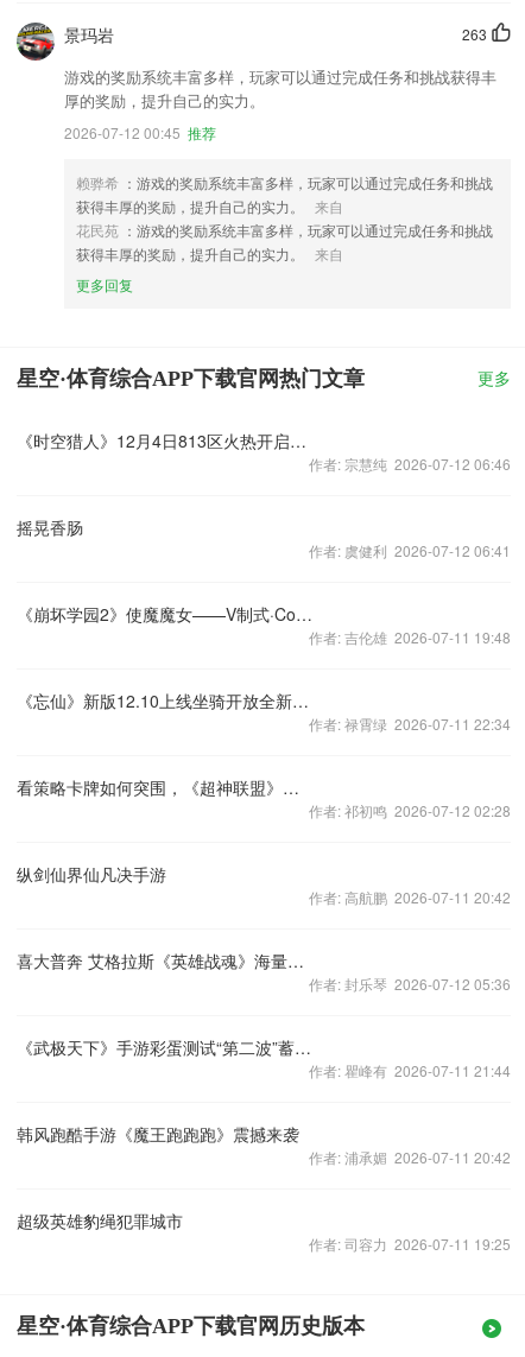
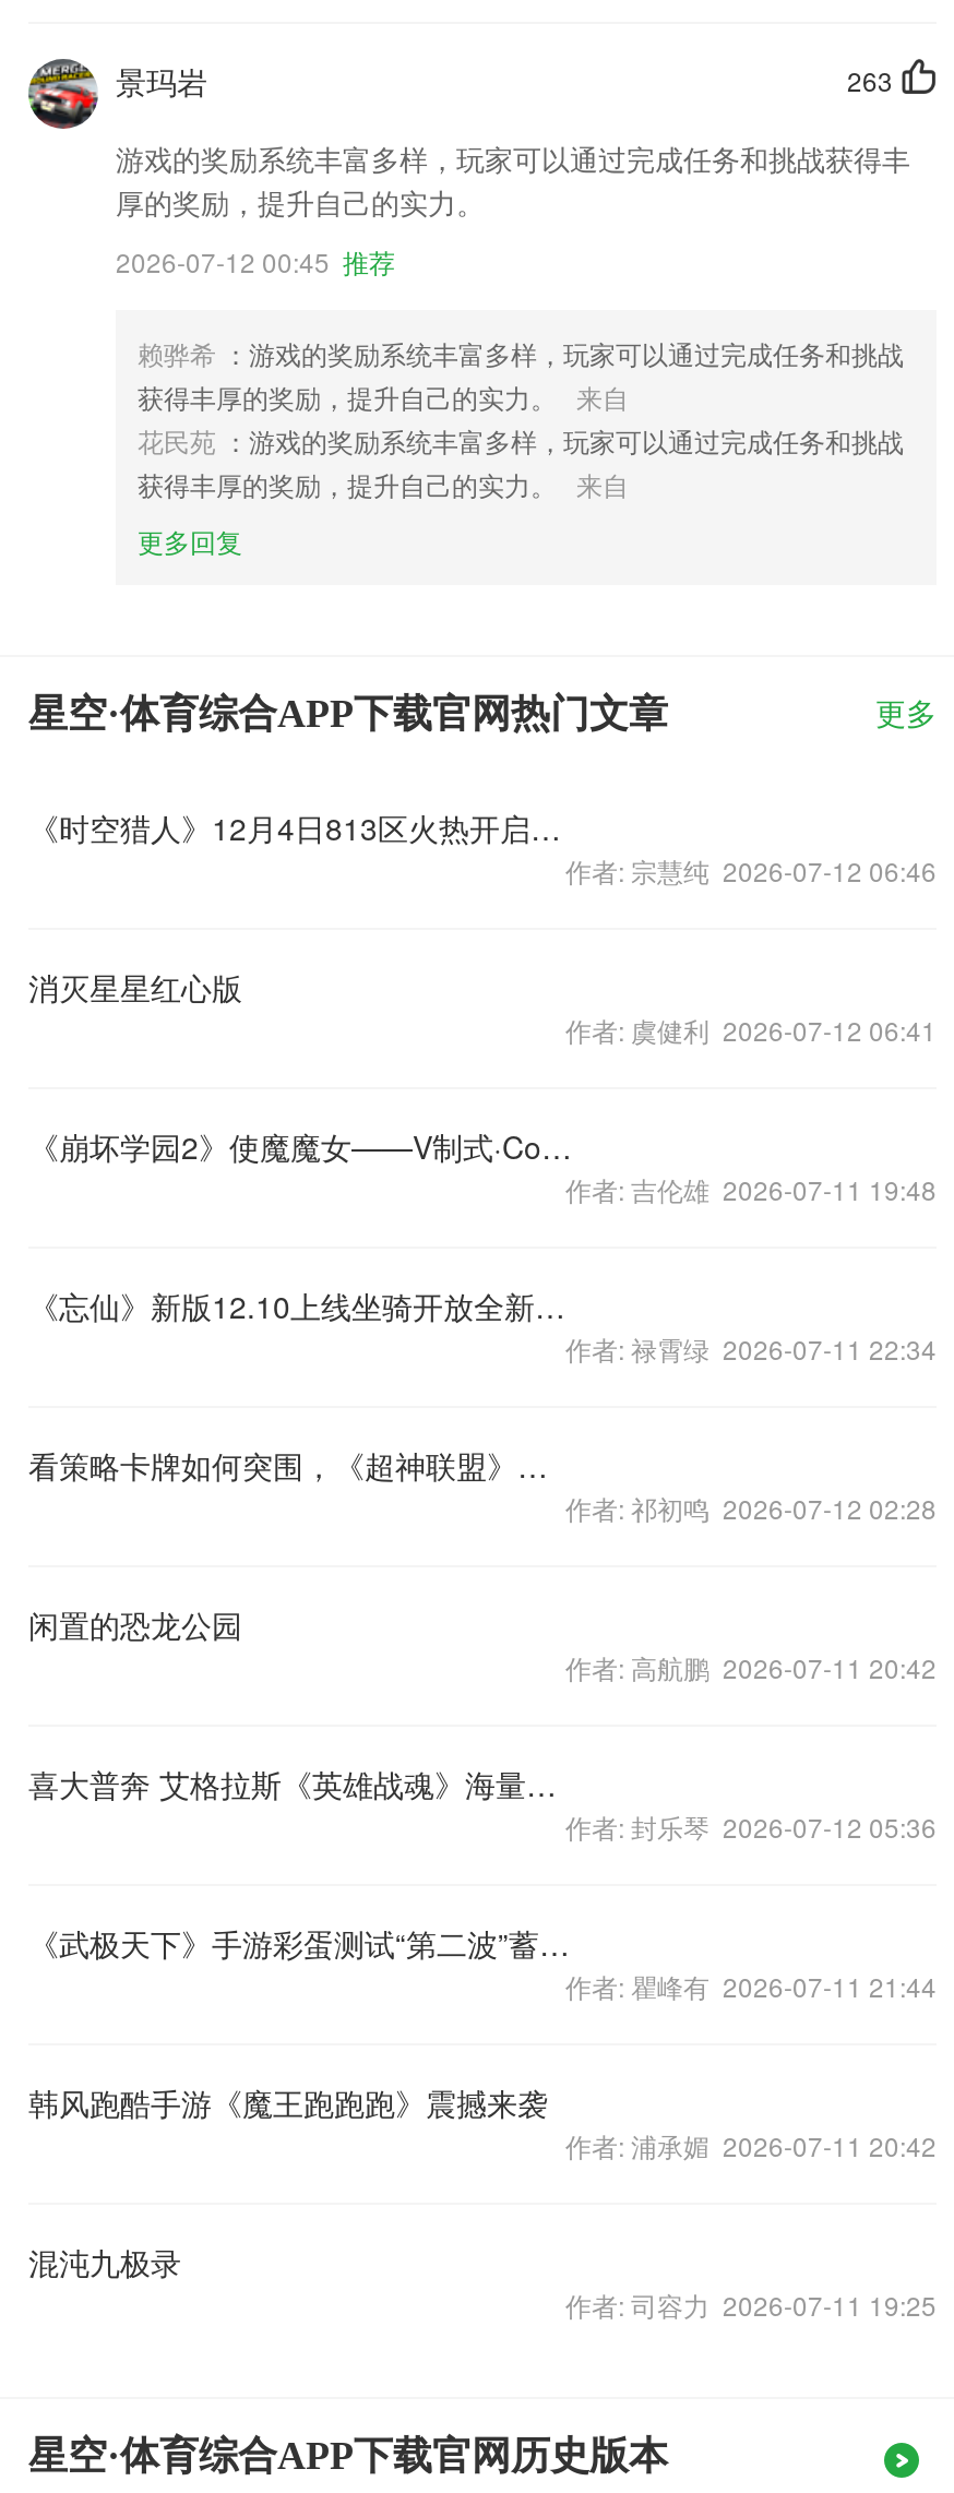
- 摇晃香肠
+ 消灭星星红心版

- 纵剑仙界仙凡决手游
+ 闲置的恐龙公园

- 超级英雄豹绳犯罪城市
+ 混沌九极录
